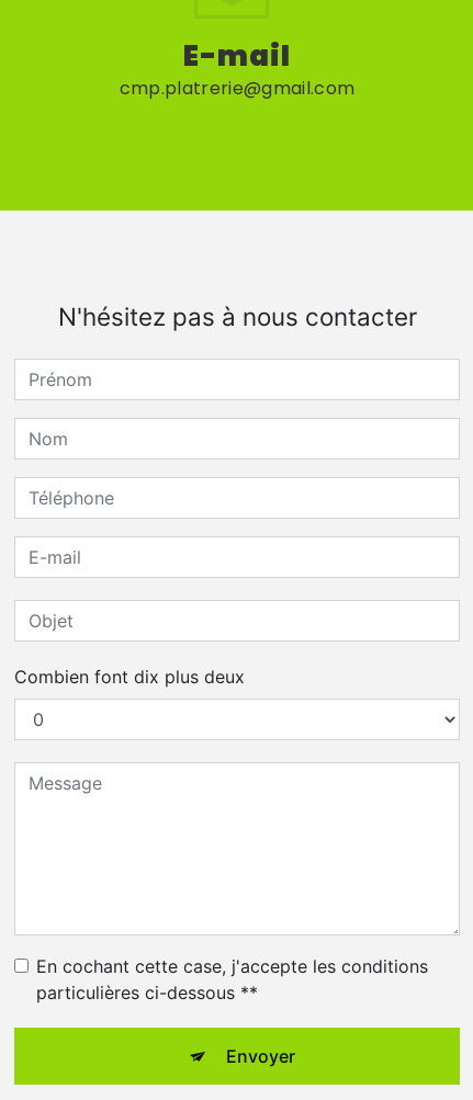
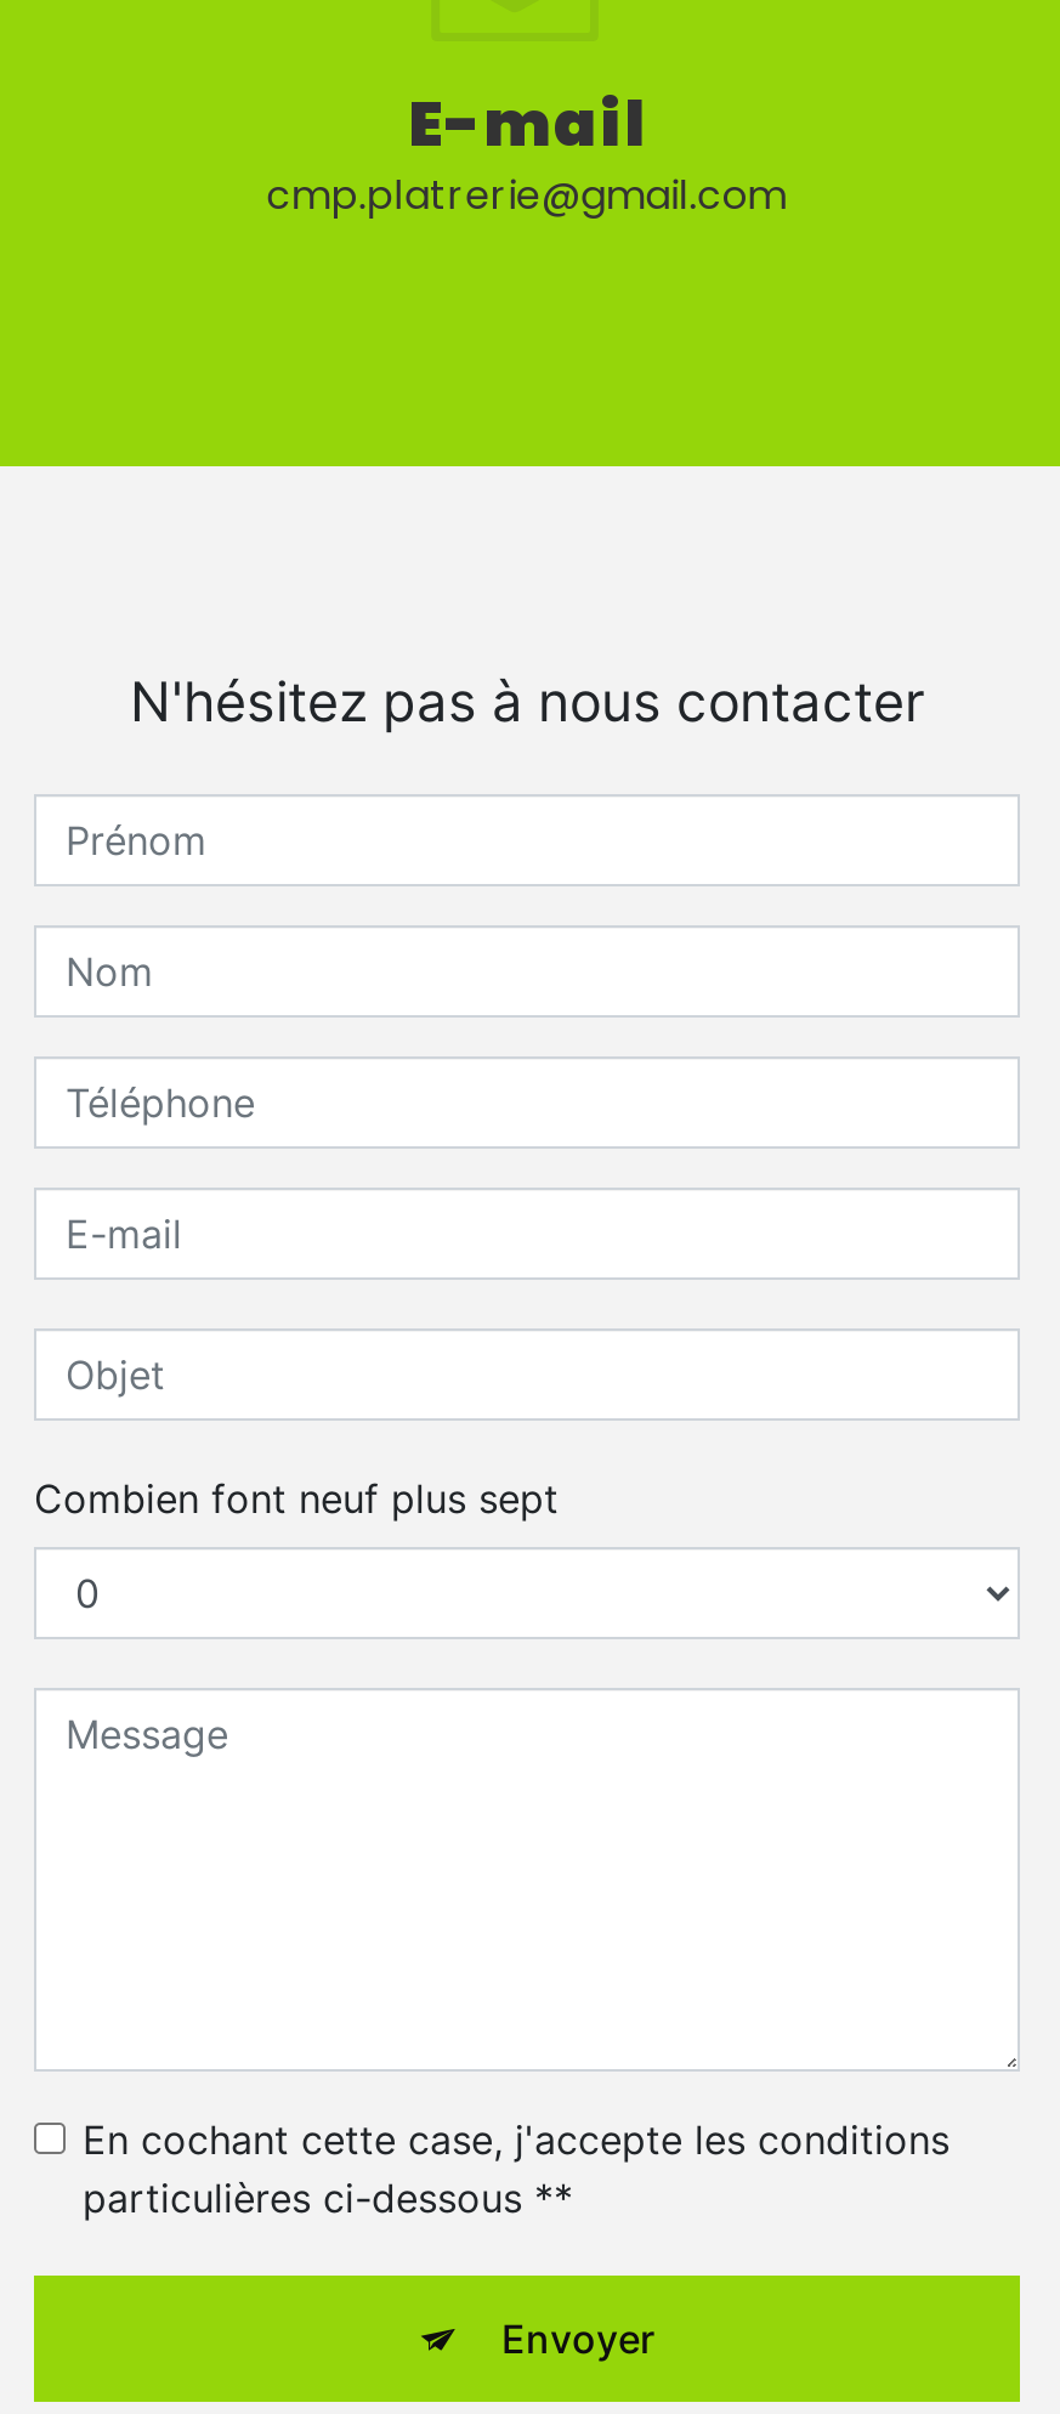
- Combien font dix plus deux
+ Combien font neuf plus sept
